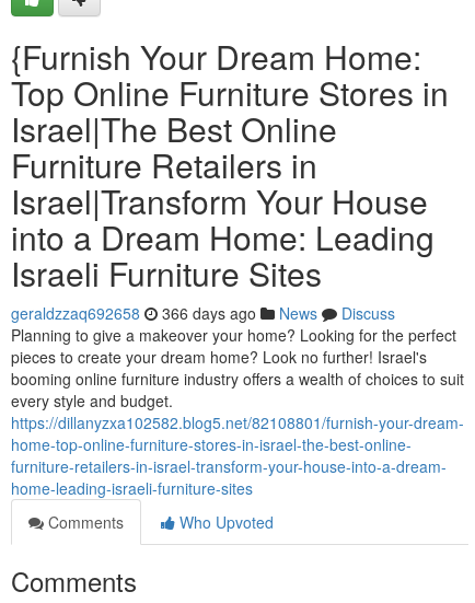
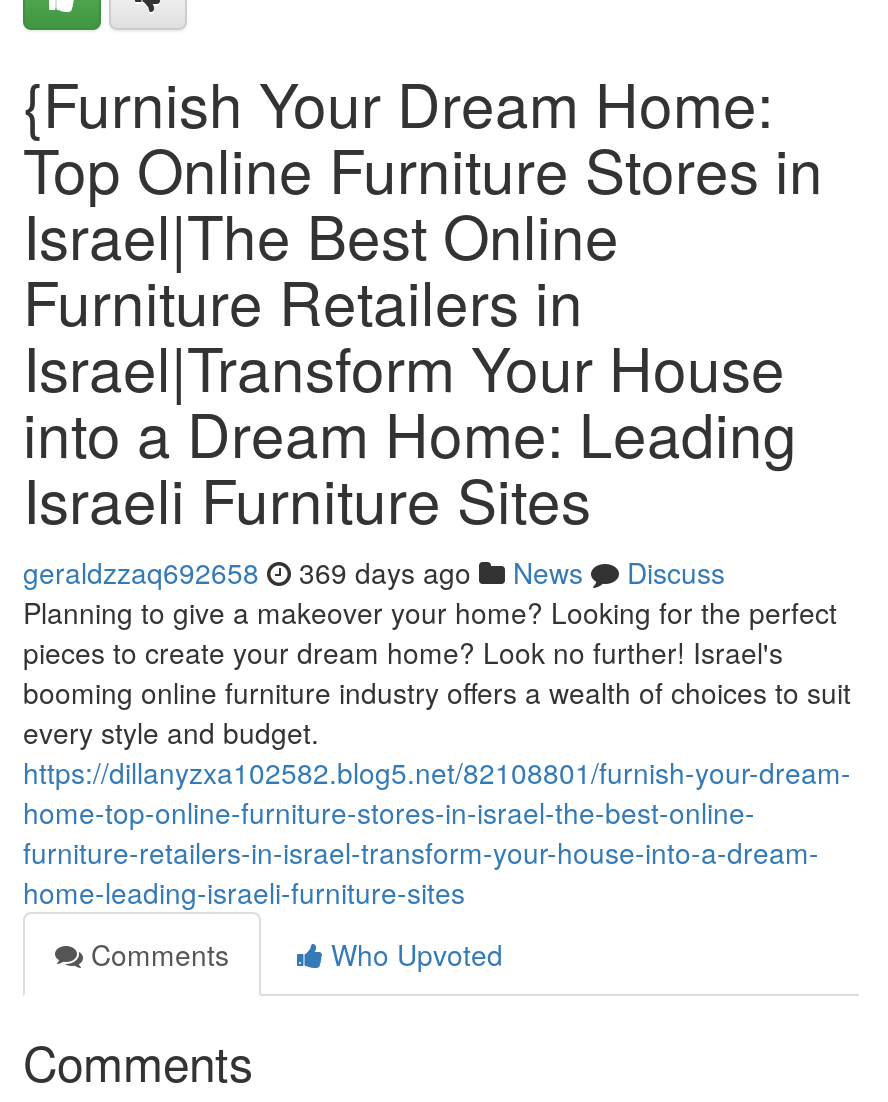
- geraldzzaq692658 366 days ago News Discuss
+ geraldzzaq692658 369 days ago News Discuss
